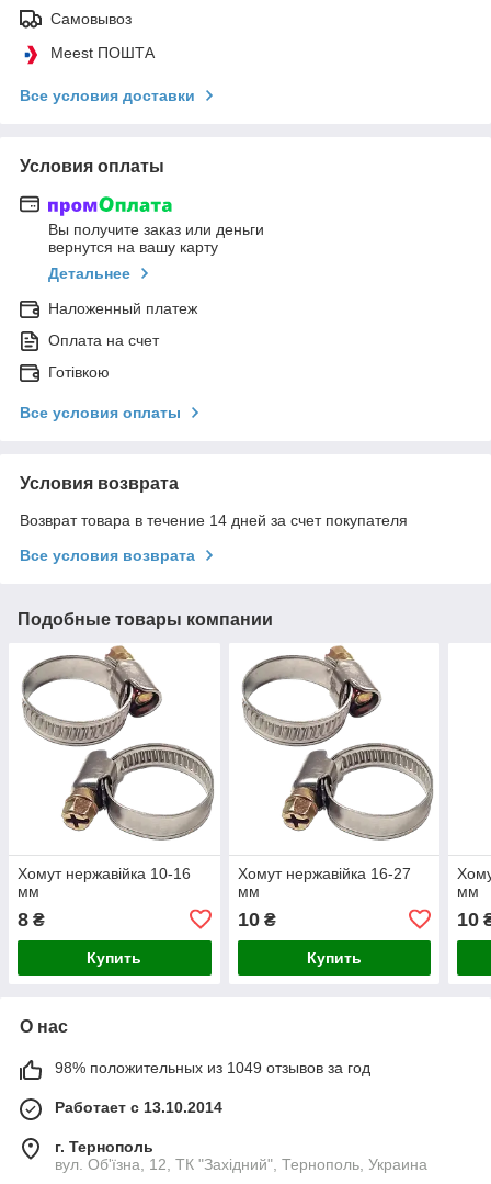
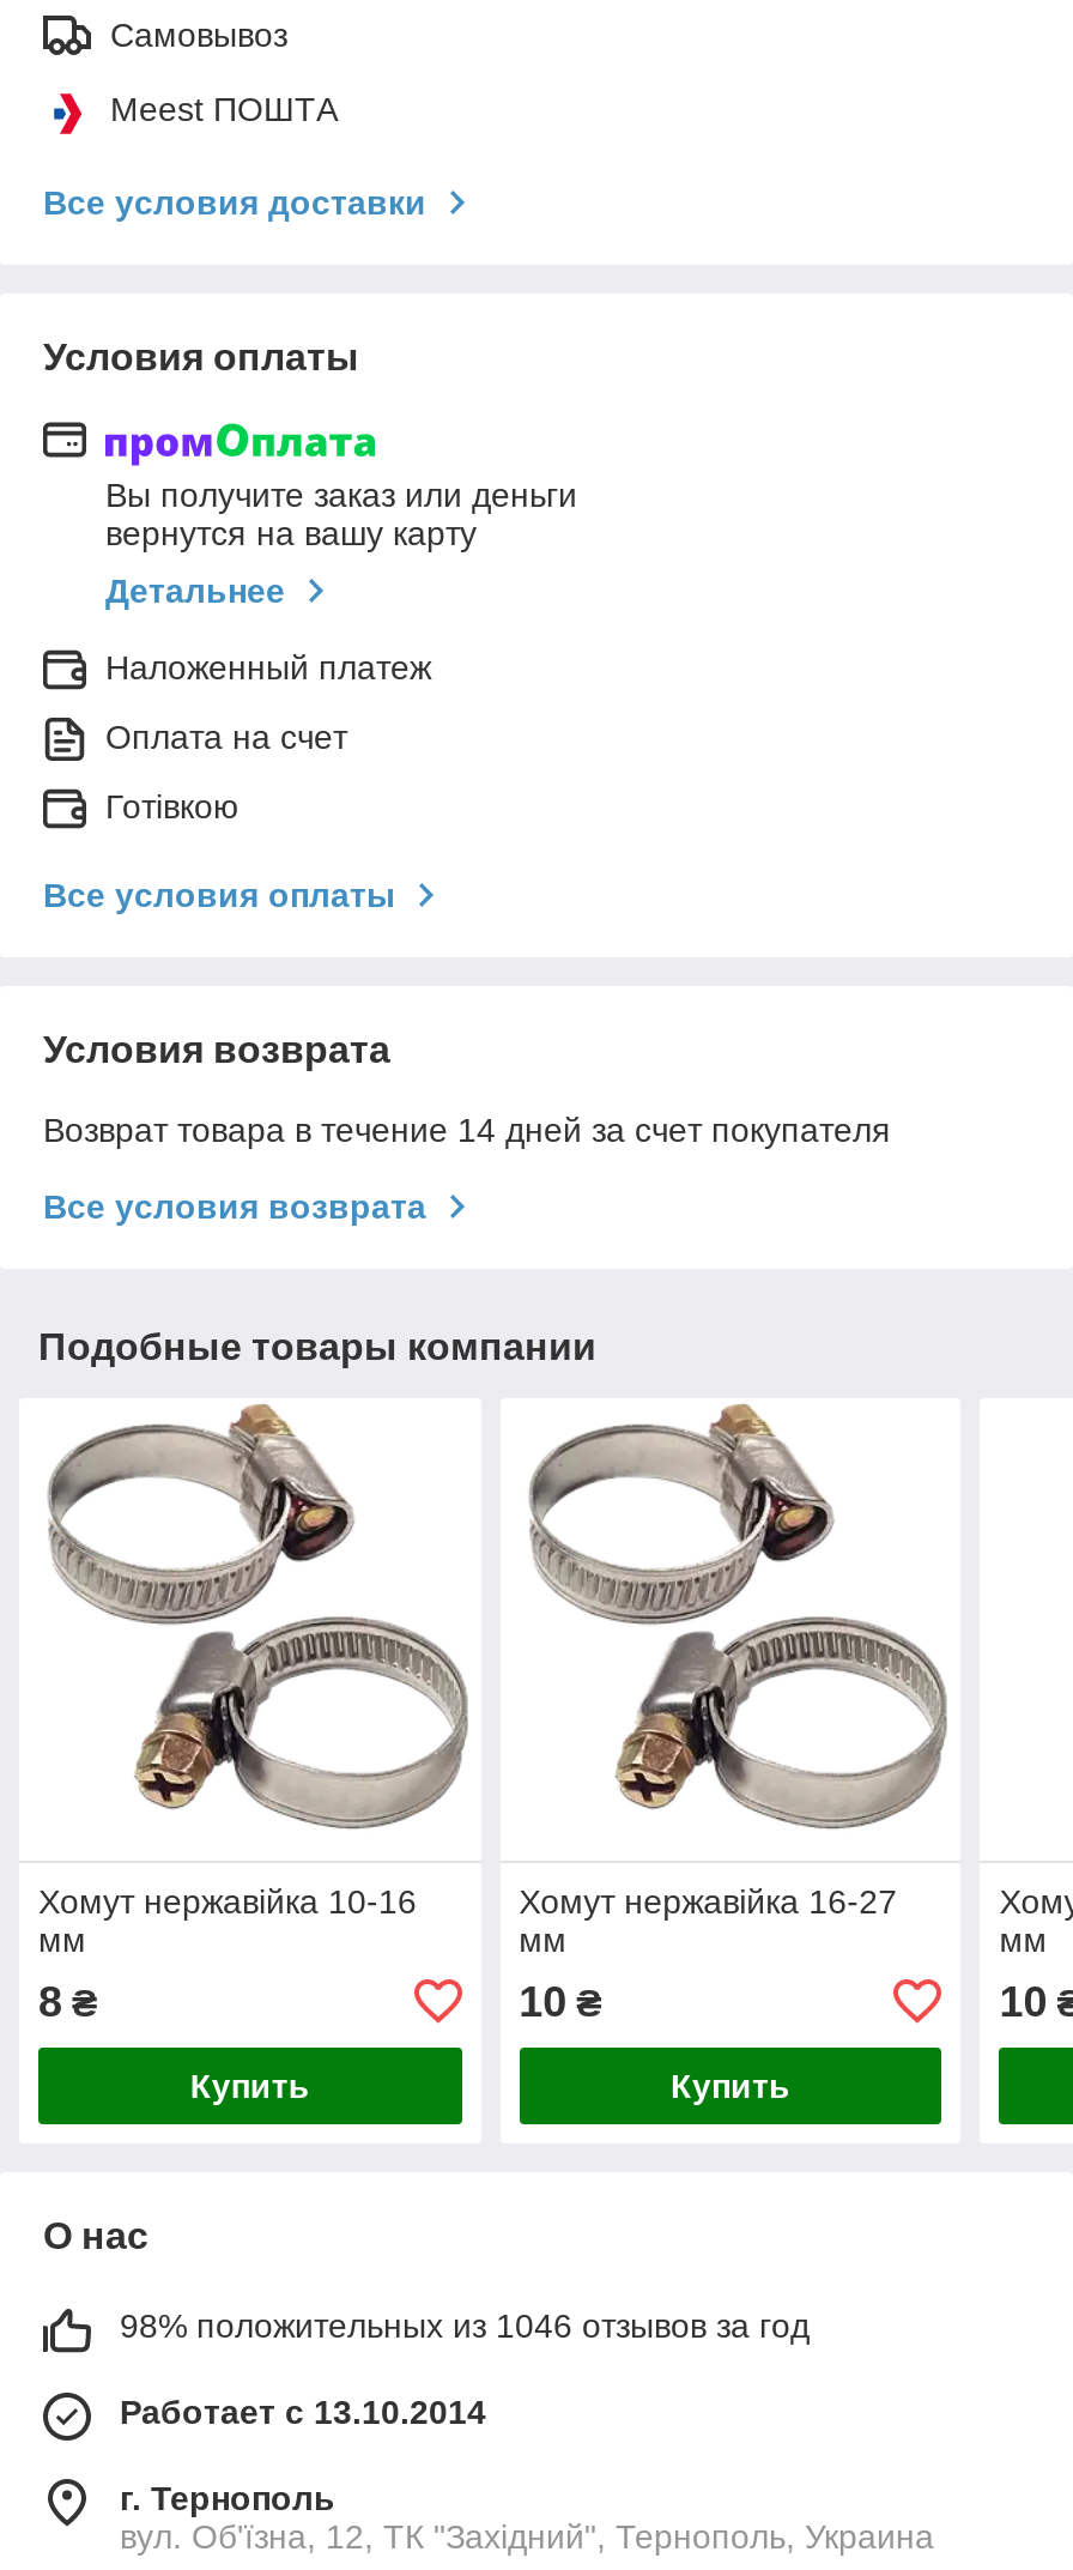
- 98% положительных из 1049 отзывов за год
+ 98% положительных из 1046 отзывов за год
